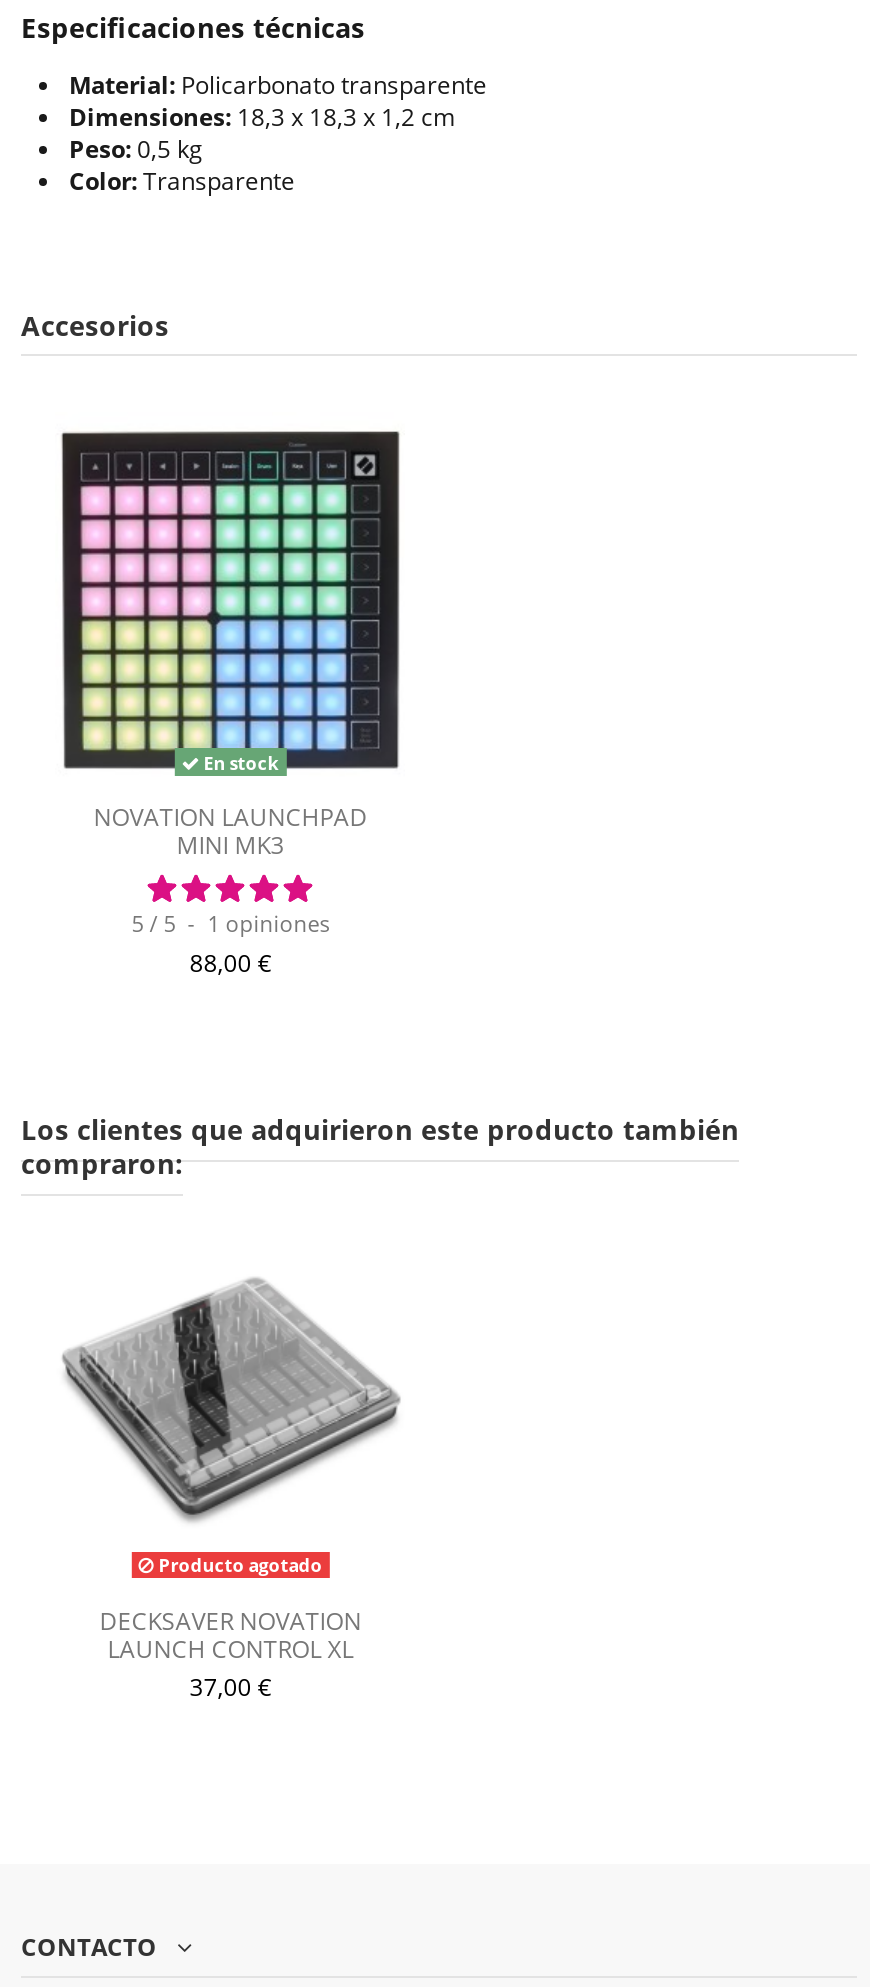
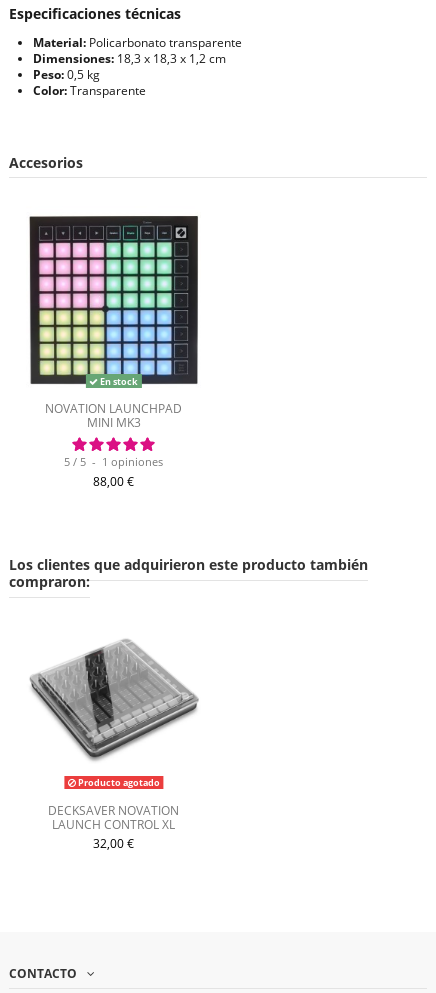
- 37,00 €
+ 32,00 €
